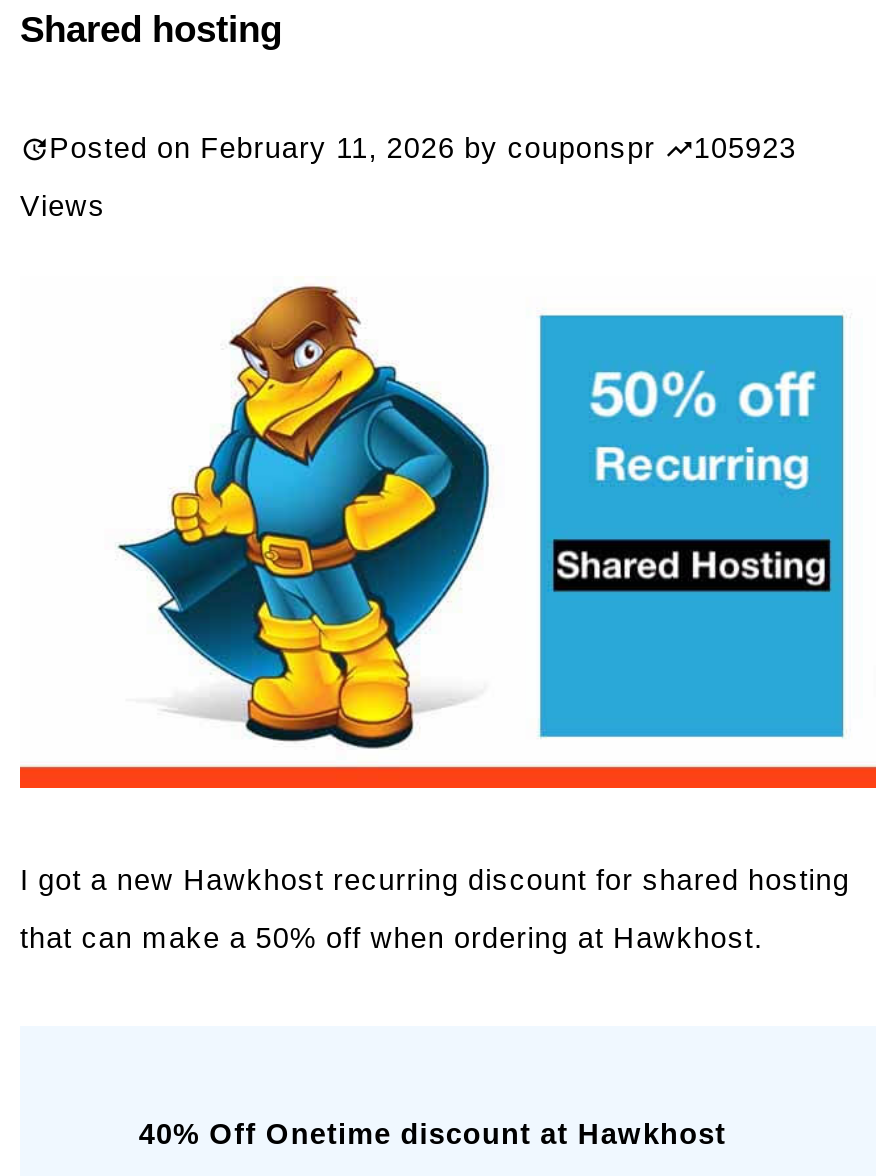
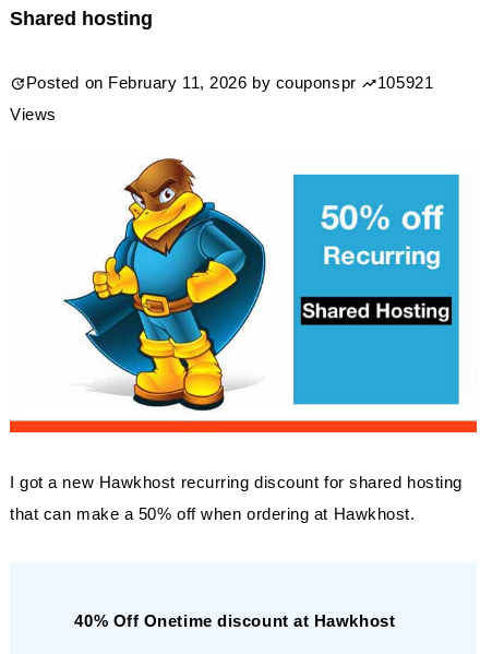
- Posted on February 11, 2026 by couponspr 105923
+ Posted on February 11, 2026 by couponspr 105921
